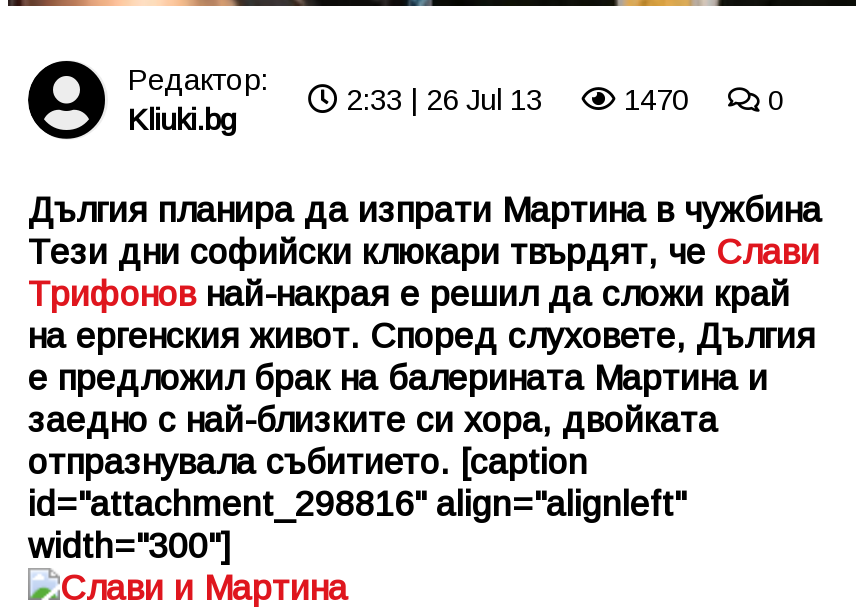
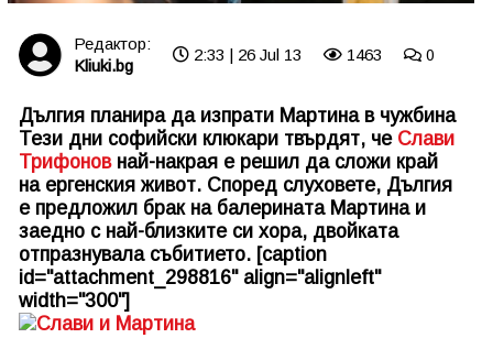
- 1470
+ 1463
